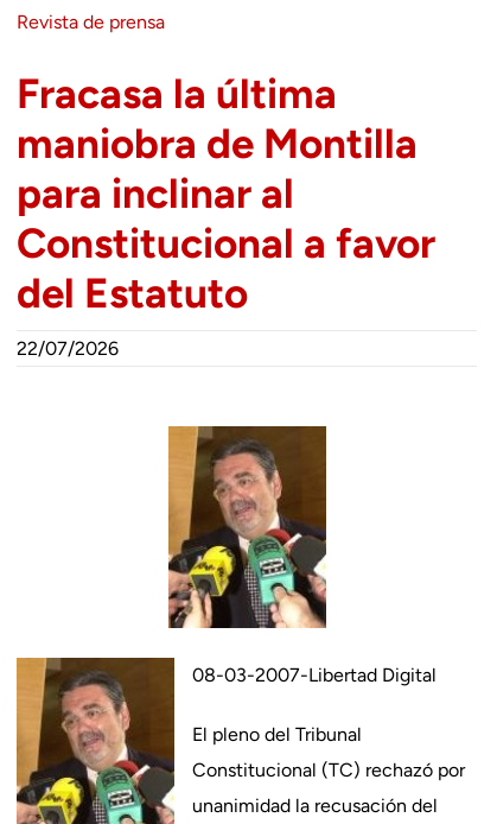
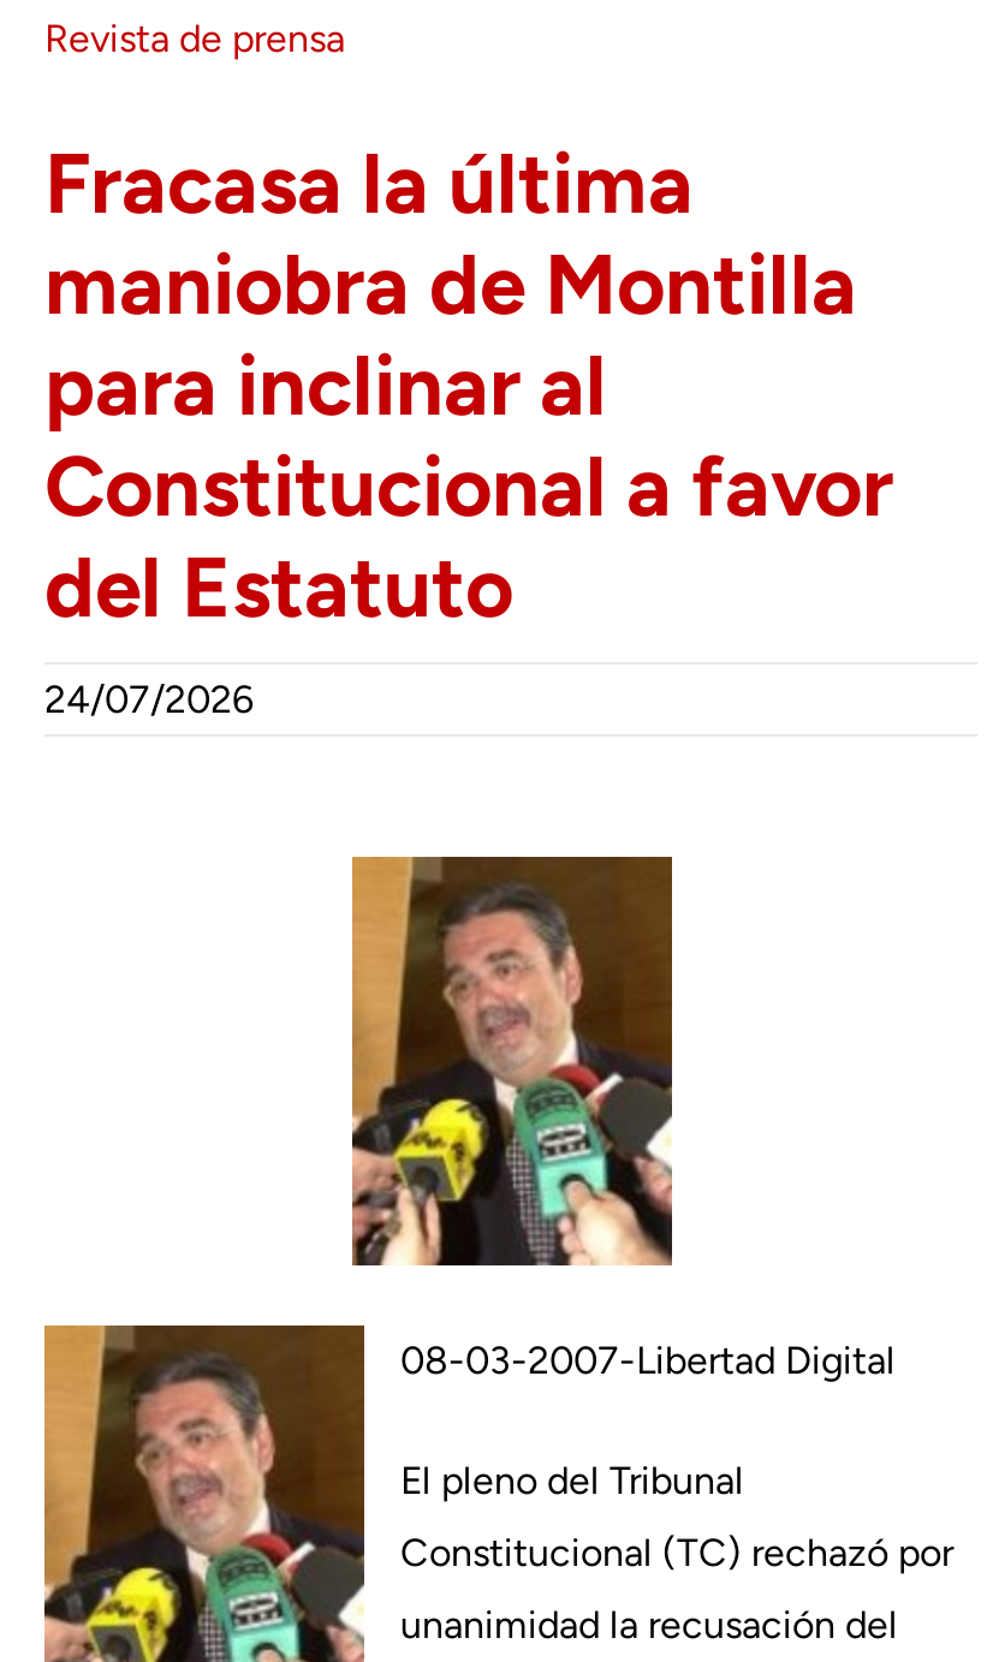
- 22/07/2026
+ 24/07/2026
